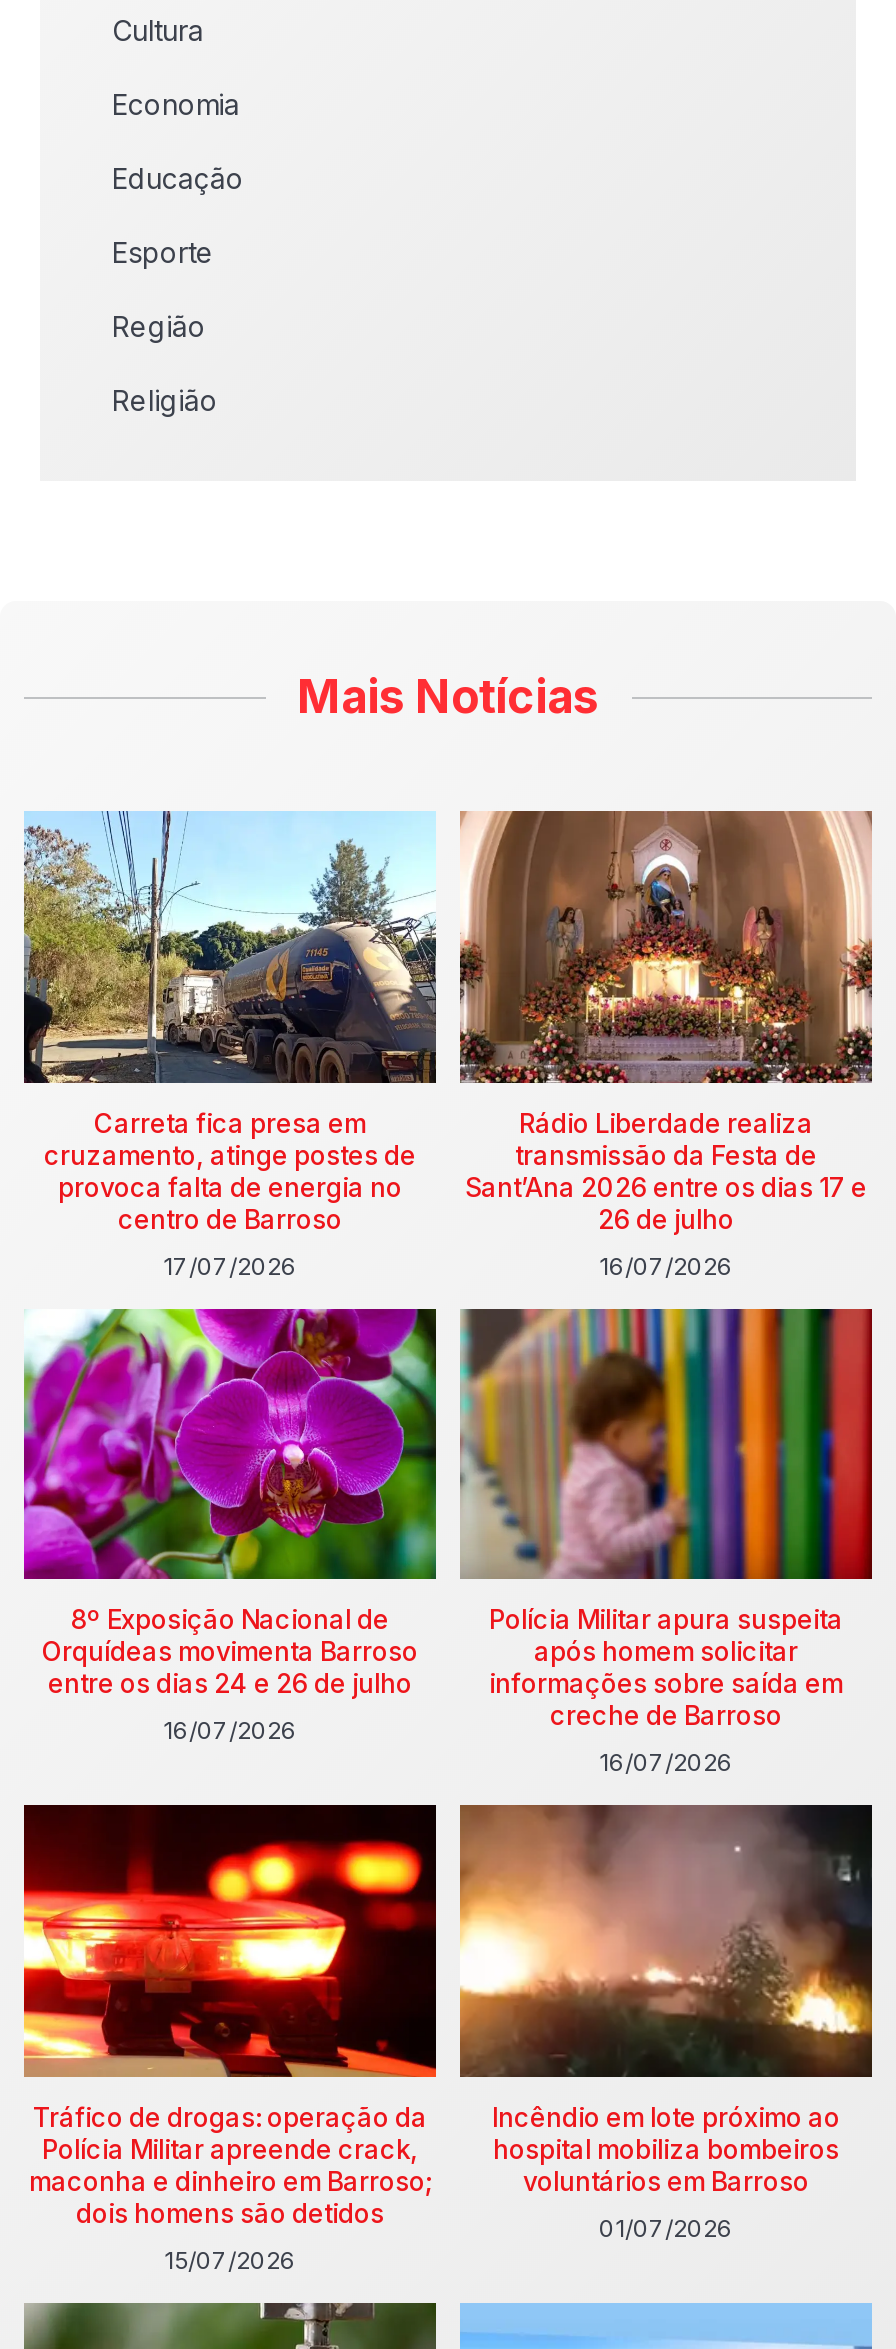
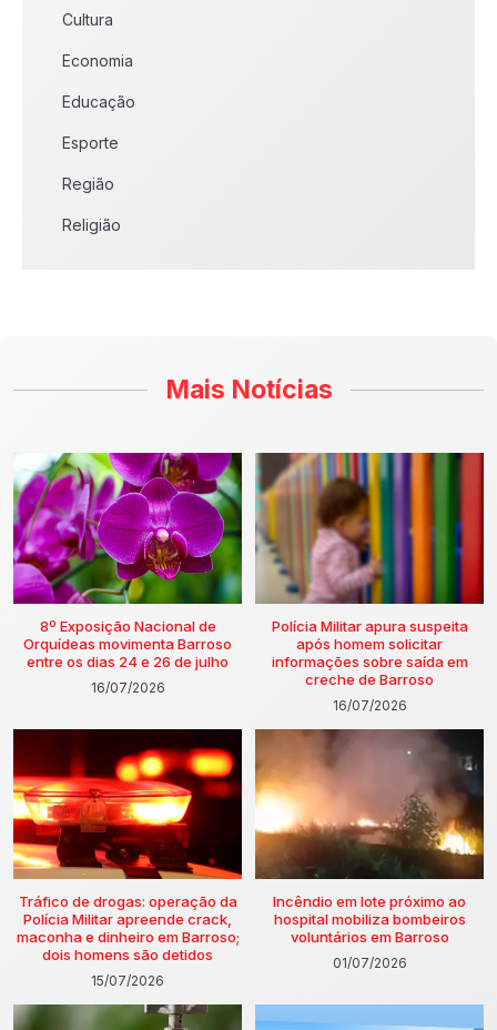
- [image]
- Carreta fica presa em
- cruzamento, atinge postes de
- provoca falta de energia no
- centro de Barroso
- 17/07/2026

- [image]
- Rádio Liberdade realiza
- transmissão da Festa de
- Sant’Ana 2026 entre os dias 17 e
- 26 de julho
- 16/07/2026
